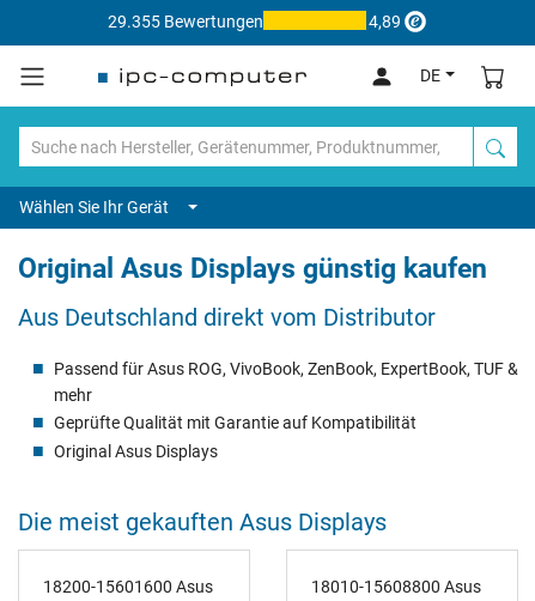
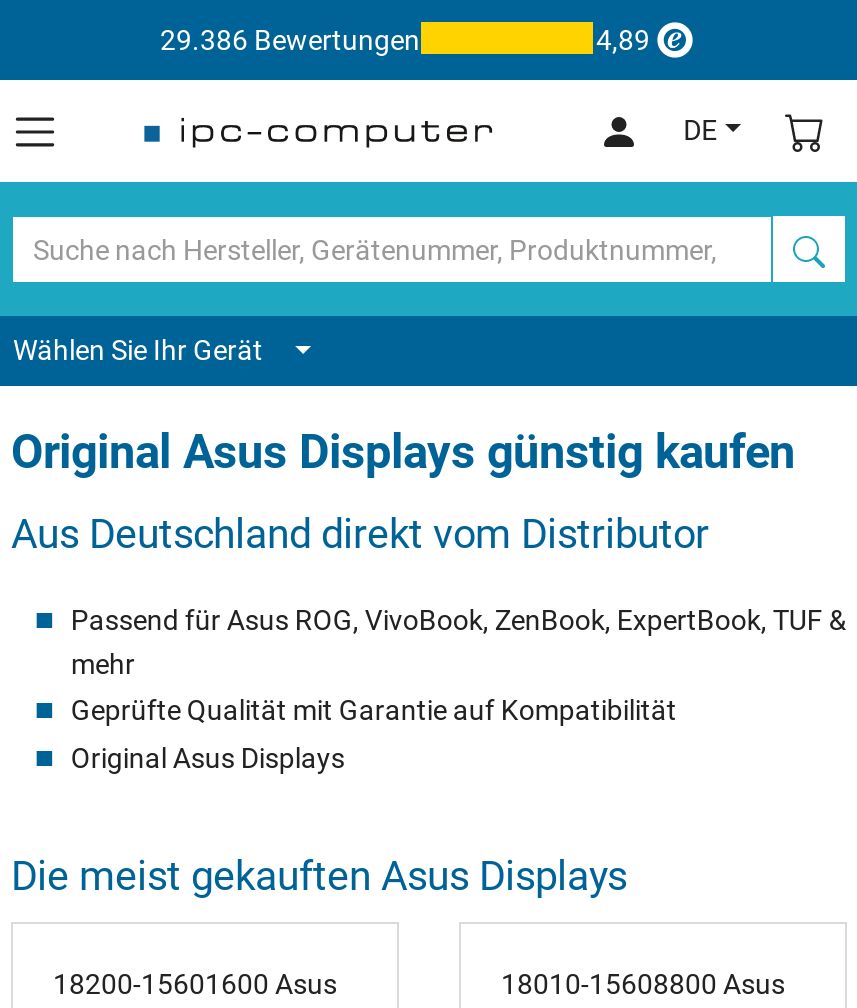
- 29.355 Bewertungen
+ 29.386 Bewertungen
